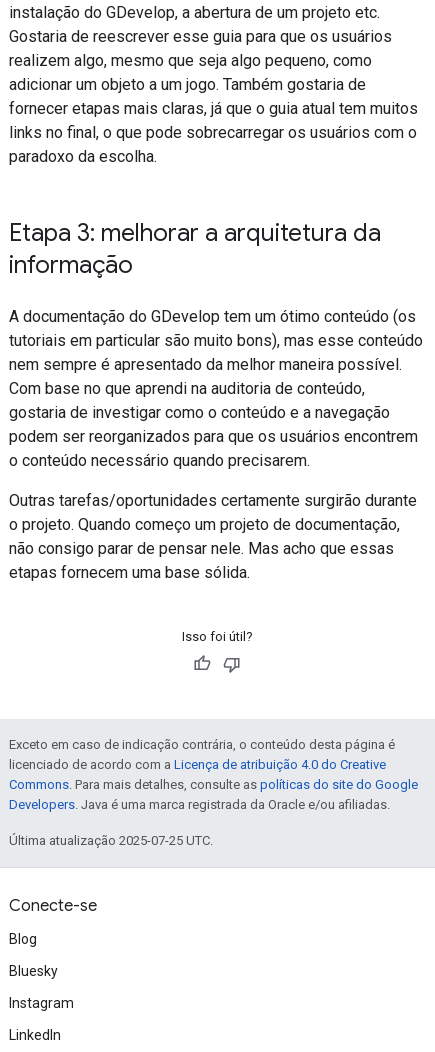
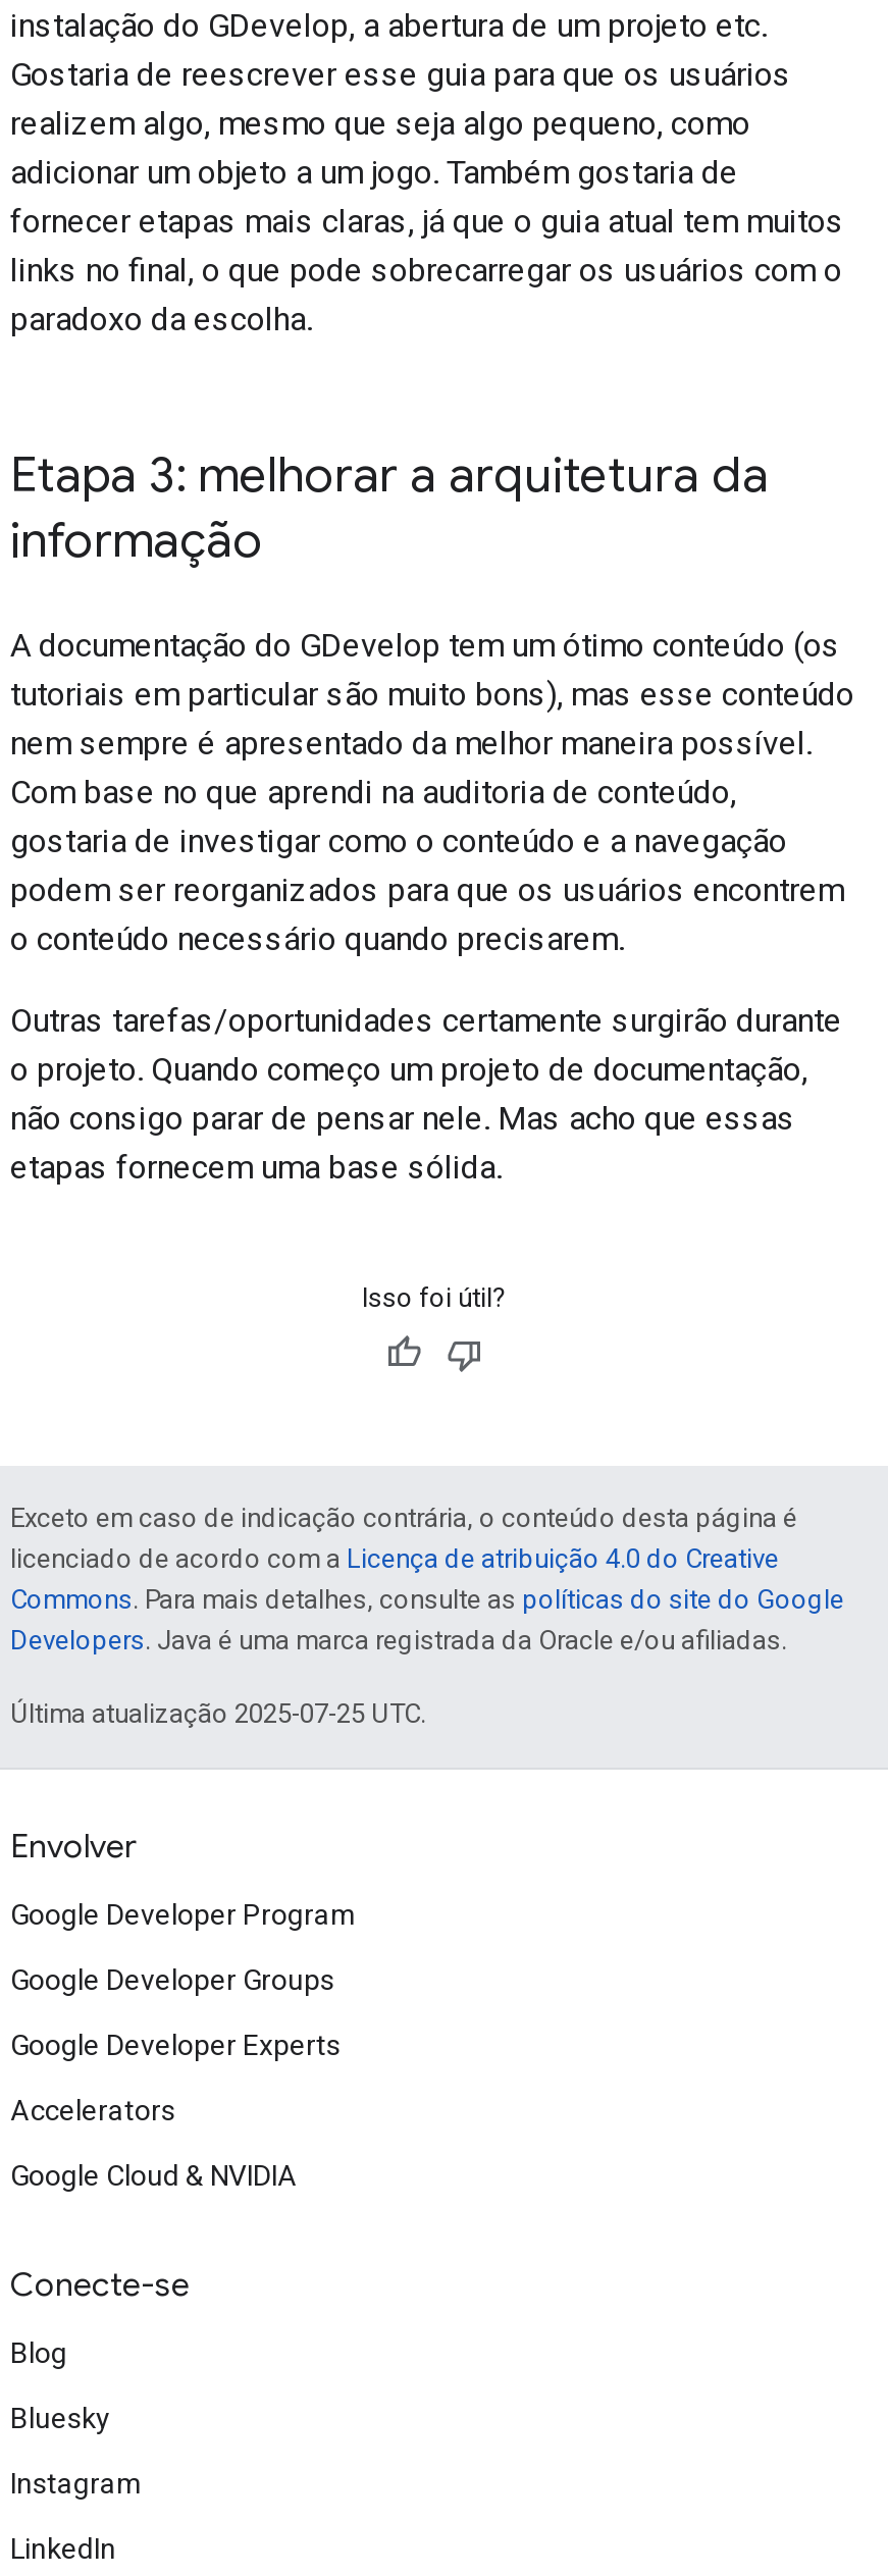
+ Envolver
+ Google Developer Program
+ Google Developer Groups
+ Google Developer Experts
+ Accelerators
+ Google Cloud & NVIDIA
